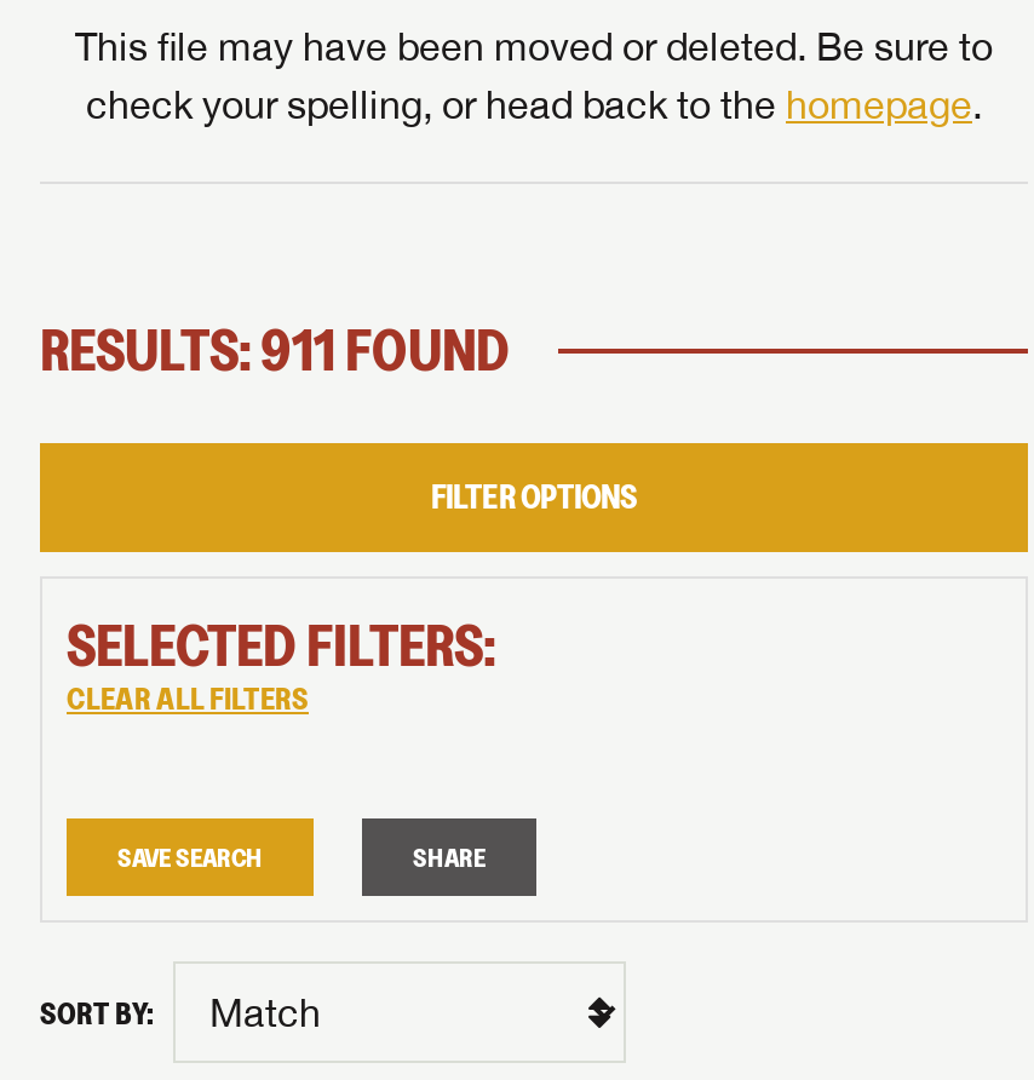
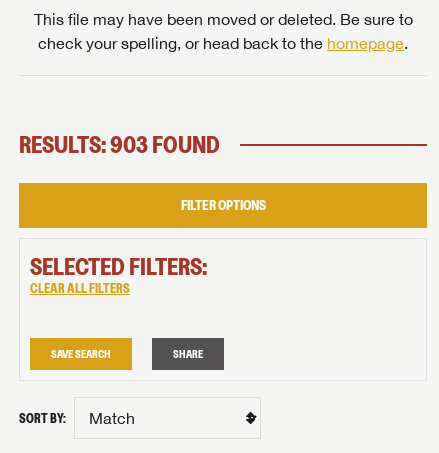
- RESULTS: 911 FOUND
+ RESULTS: 903 FOUND
